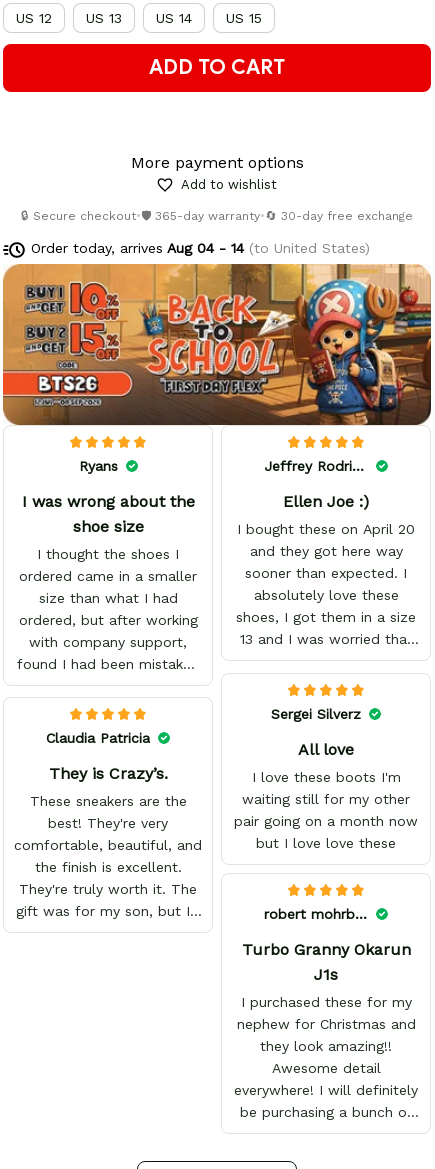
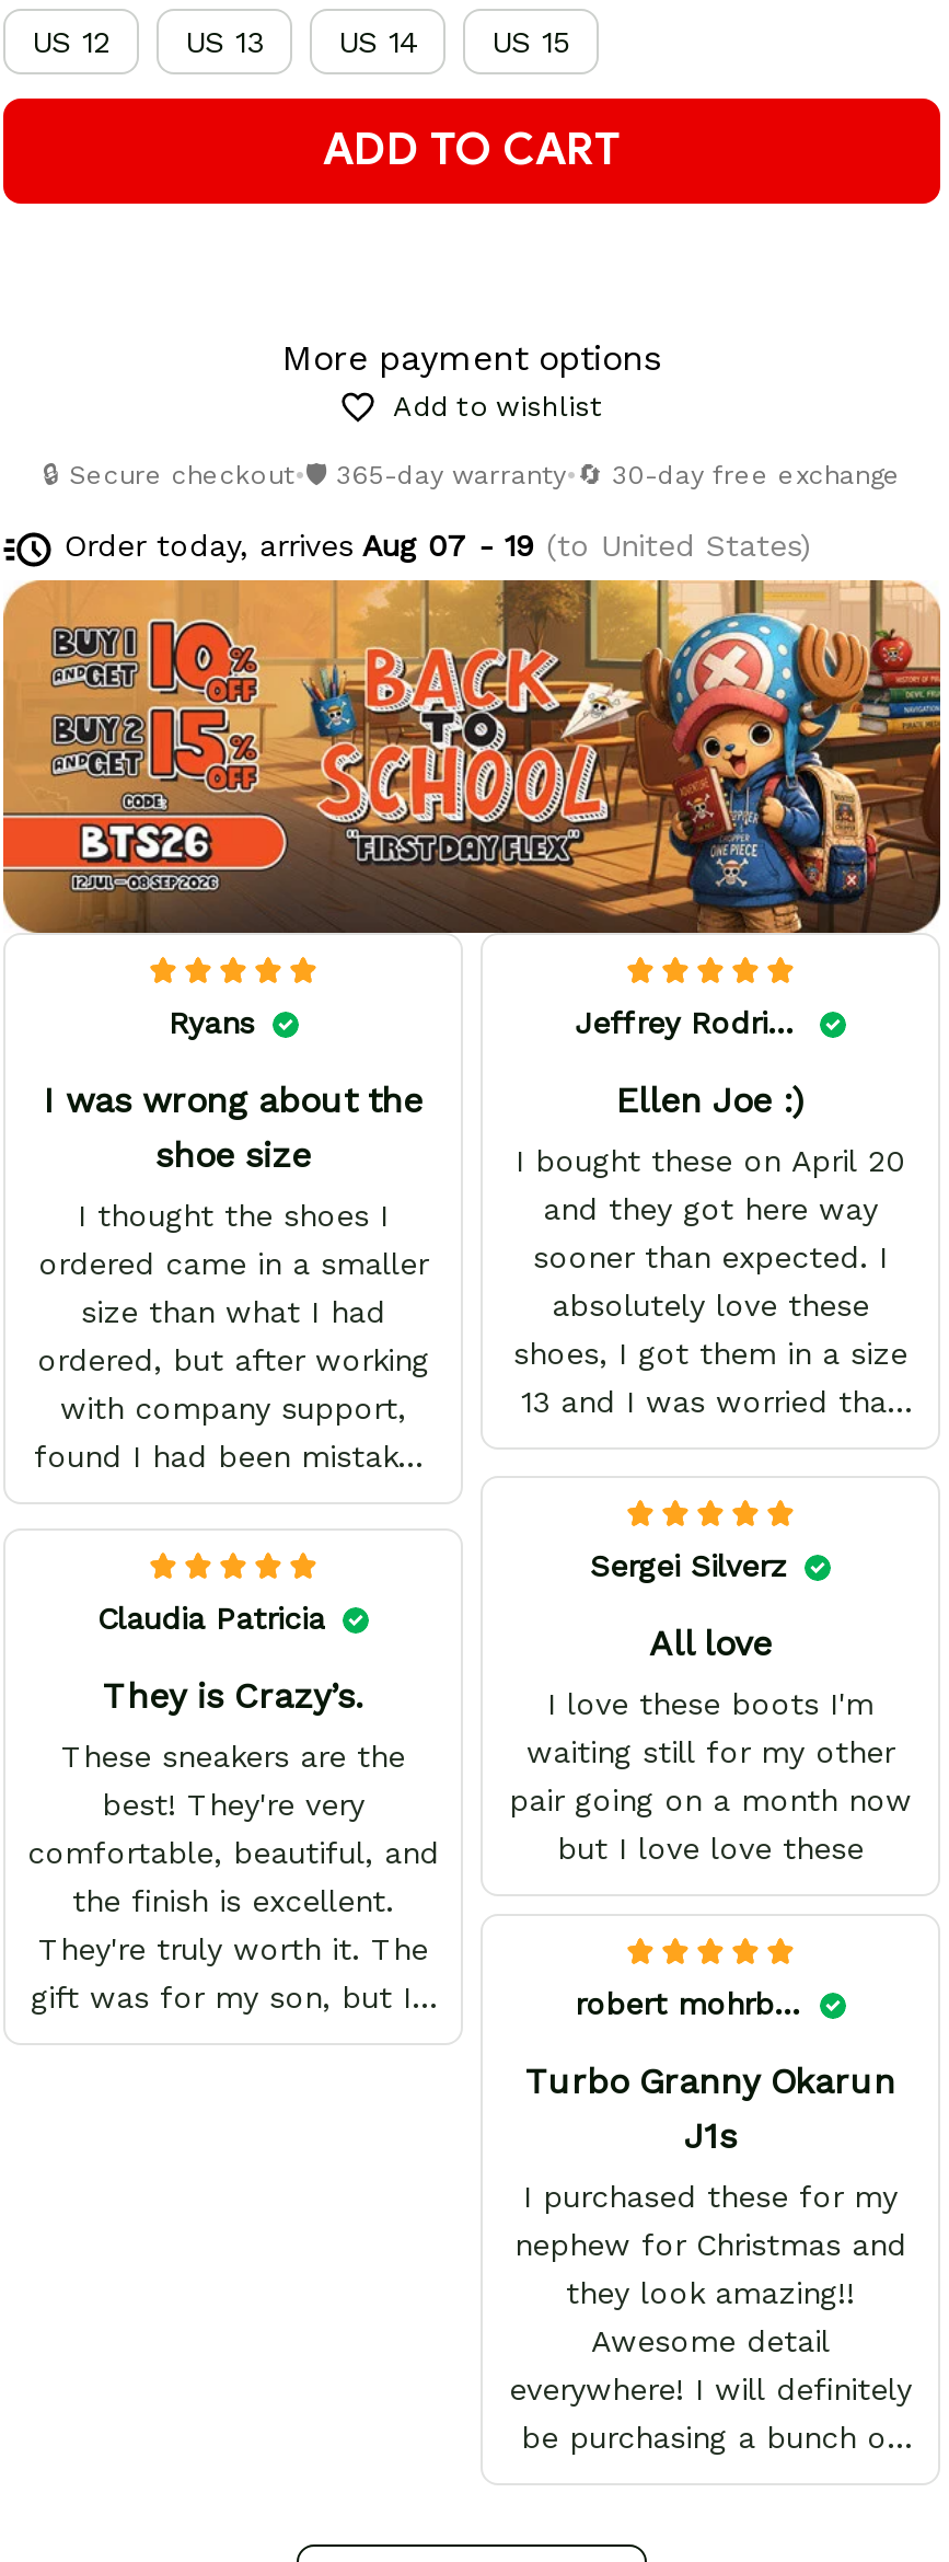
- Order today, arrives Aug 04 - 14 (to United States)
+ Order today, arrives Aug 07 - 19 (to United States)
